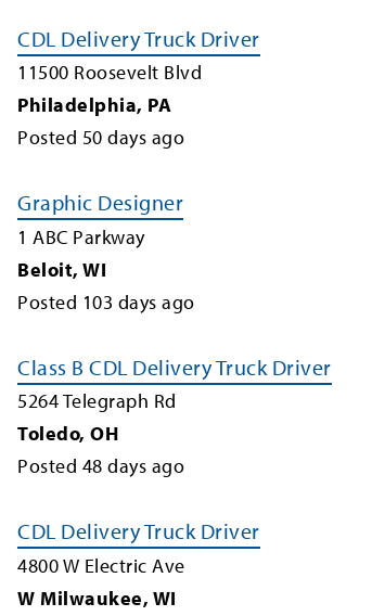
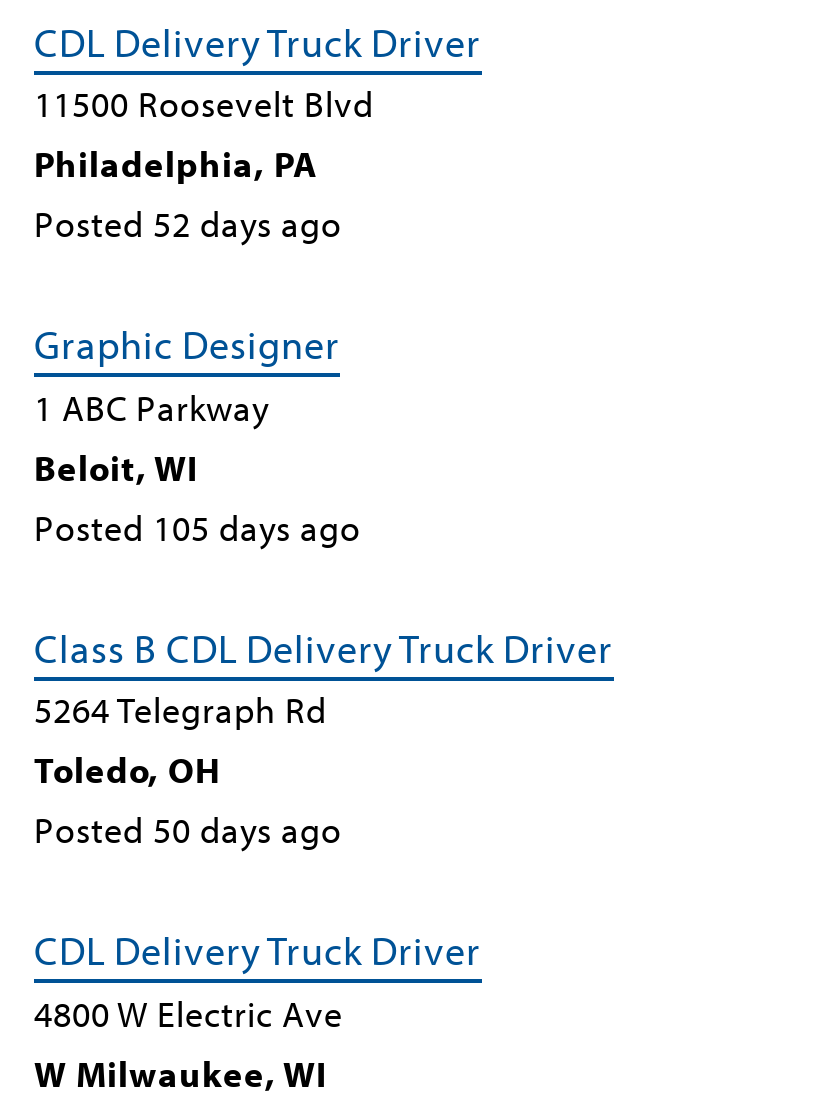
+ Posted 52 days ago

moved down: Posted 50 days ago

- Posted 103 days ago
+ Posted 105 days ago

- Posted 48 days ago
